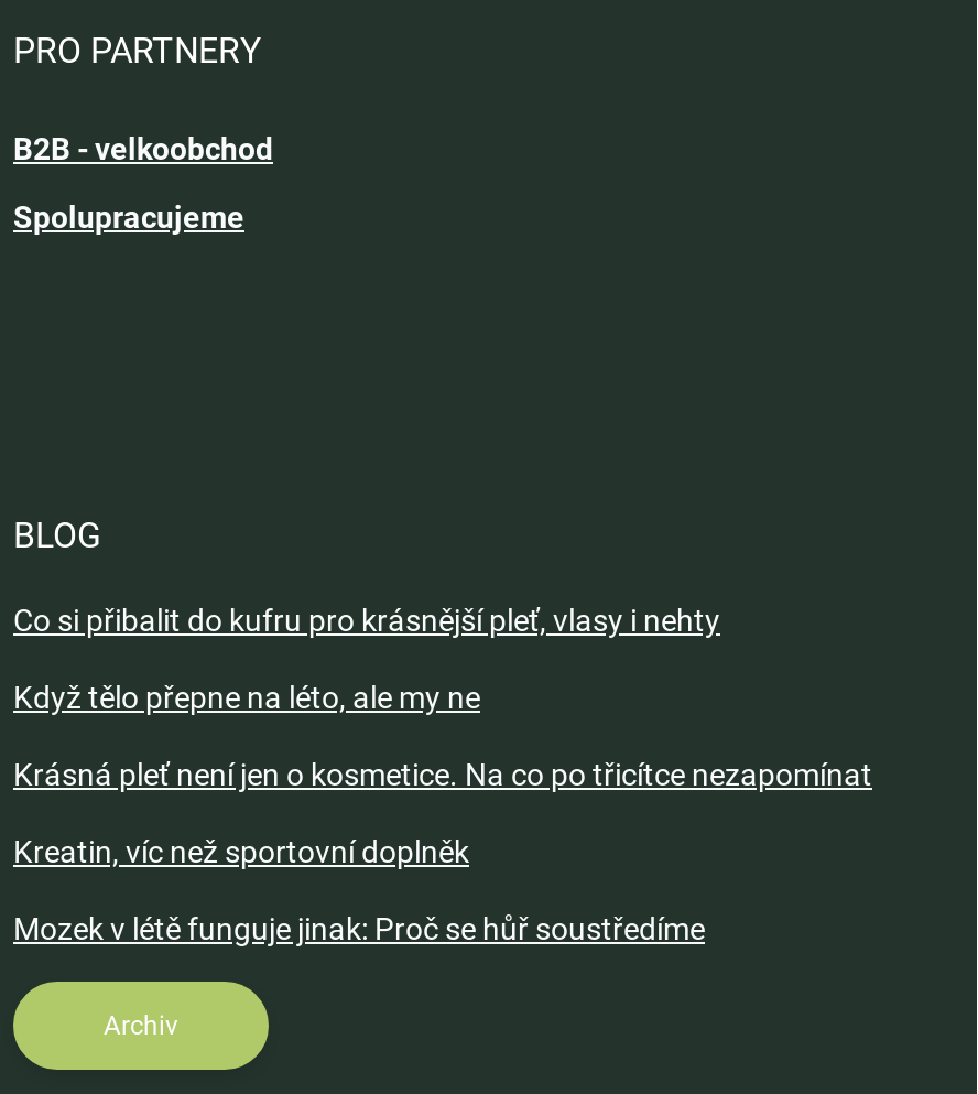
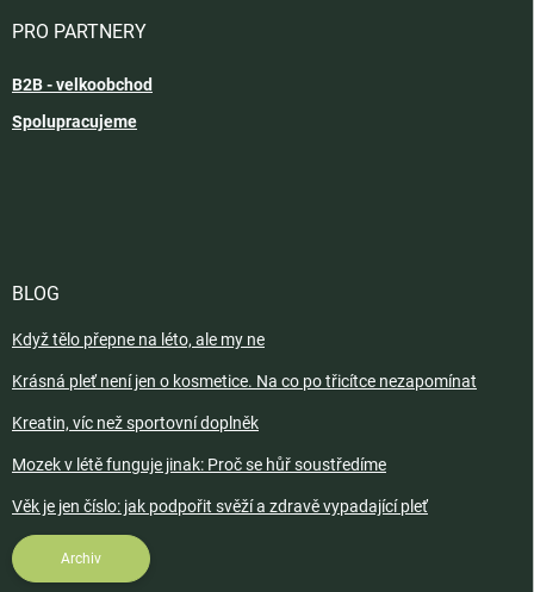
- Co si přibalit do kufru pro krásnější pleť, vlasy i nehty

moved up: Když tělo přepne na léto, ale my ne | Krásná pleť není jen o kosmetice. Na co po třicítce nezapomínat | Kreatin, víc než sportovní doplněk | Mozek v létě funguje jinak: Proč se hůř soustředíme

+ Věk je jen číslo: jak podpořit svěží a zdravě vypadající pleť
